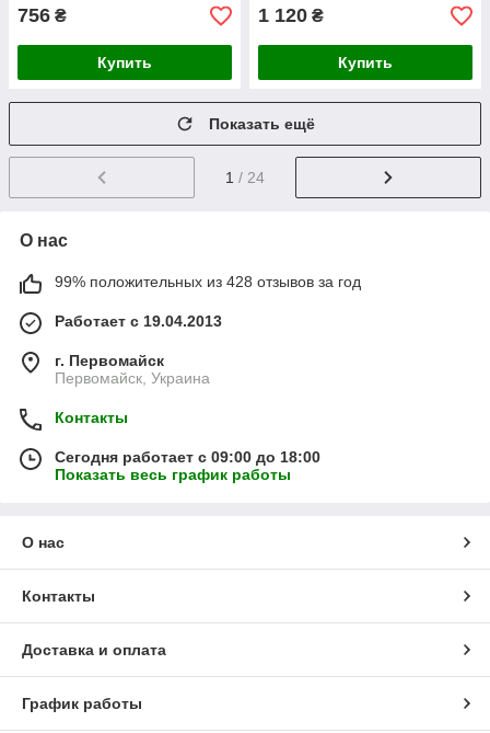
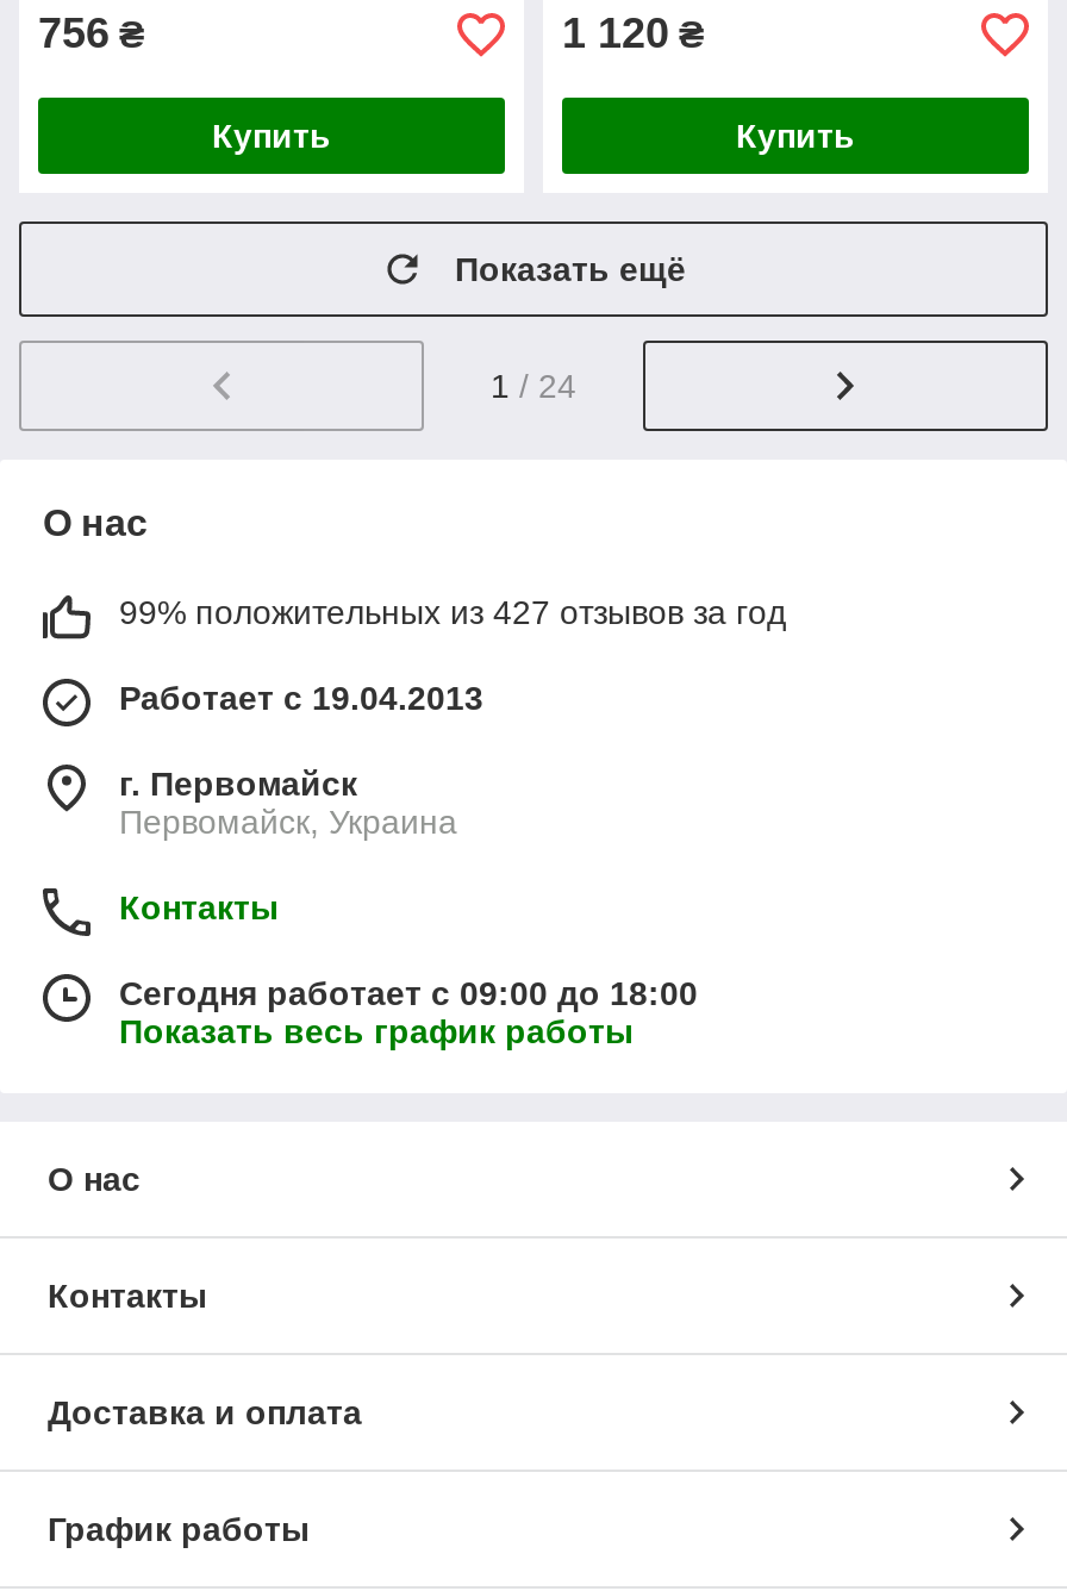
- 99% положительных из 428 отзывов за год
+ 99% положительных из 427 отзывов за год
